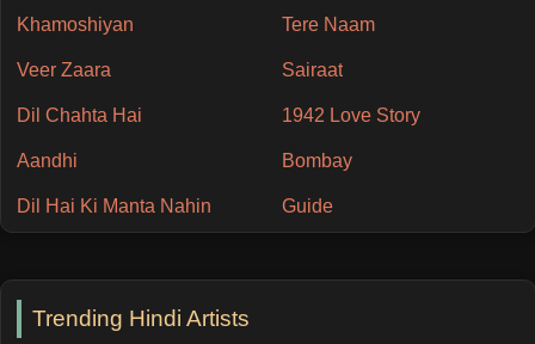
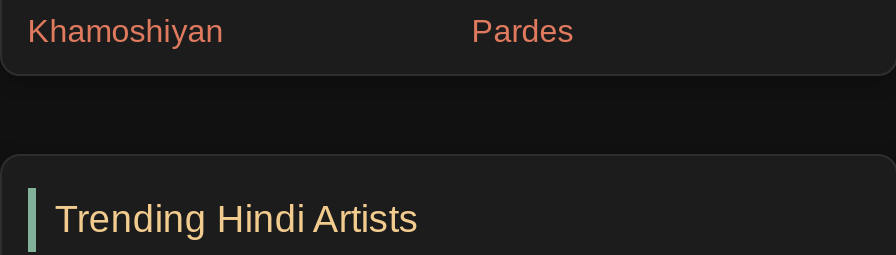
- Tere Naam
- Veer Zaara
- Sairaat
- Dil Chahta Hai
- 1942 Love Story
- Aandhi
- Bombay
- Dil Hai Ki Manta Nahin
- Guide
+ Pardes
